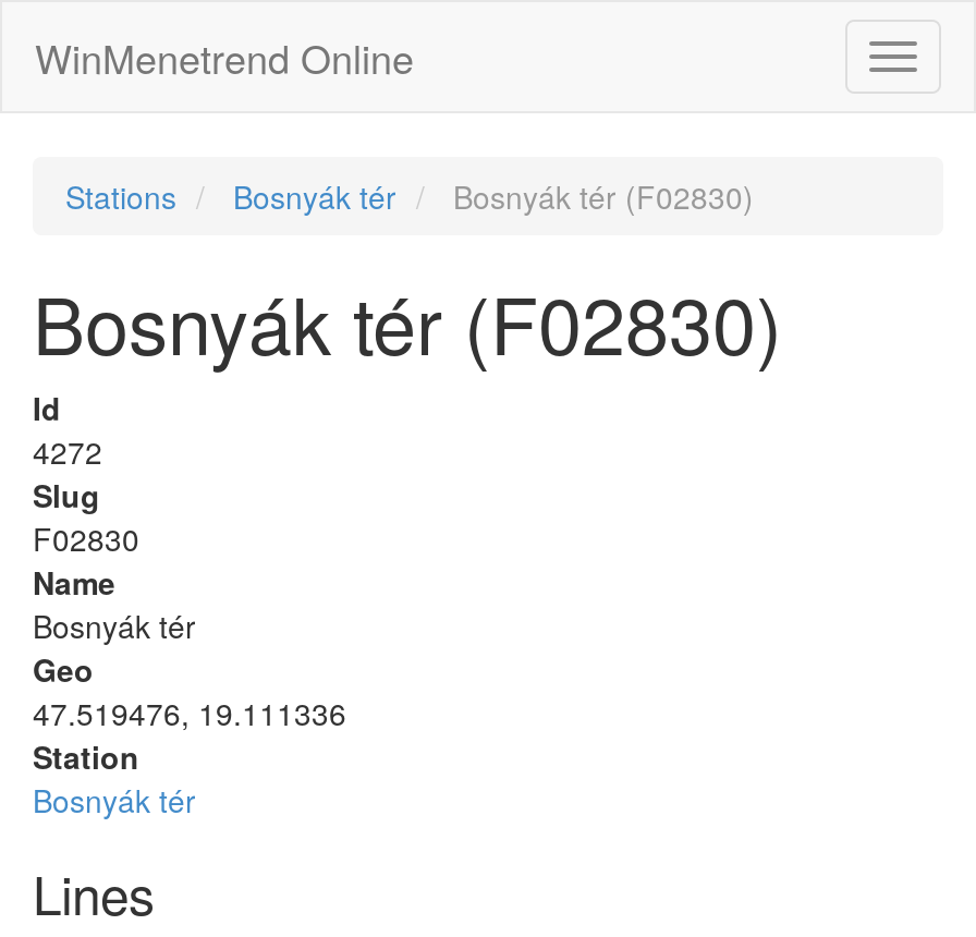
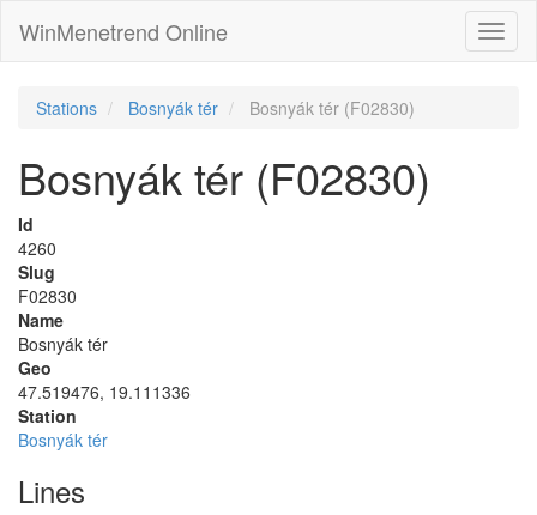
- 4272
+ 4260
